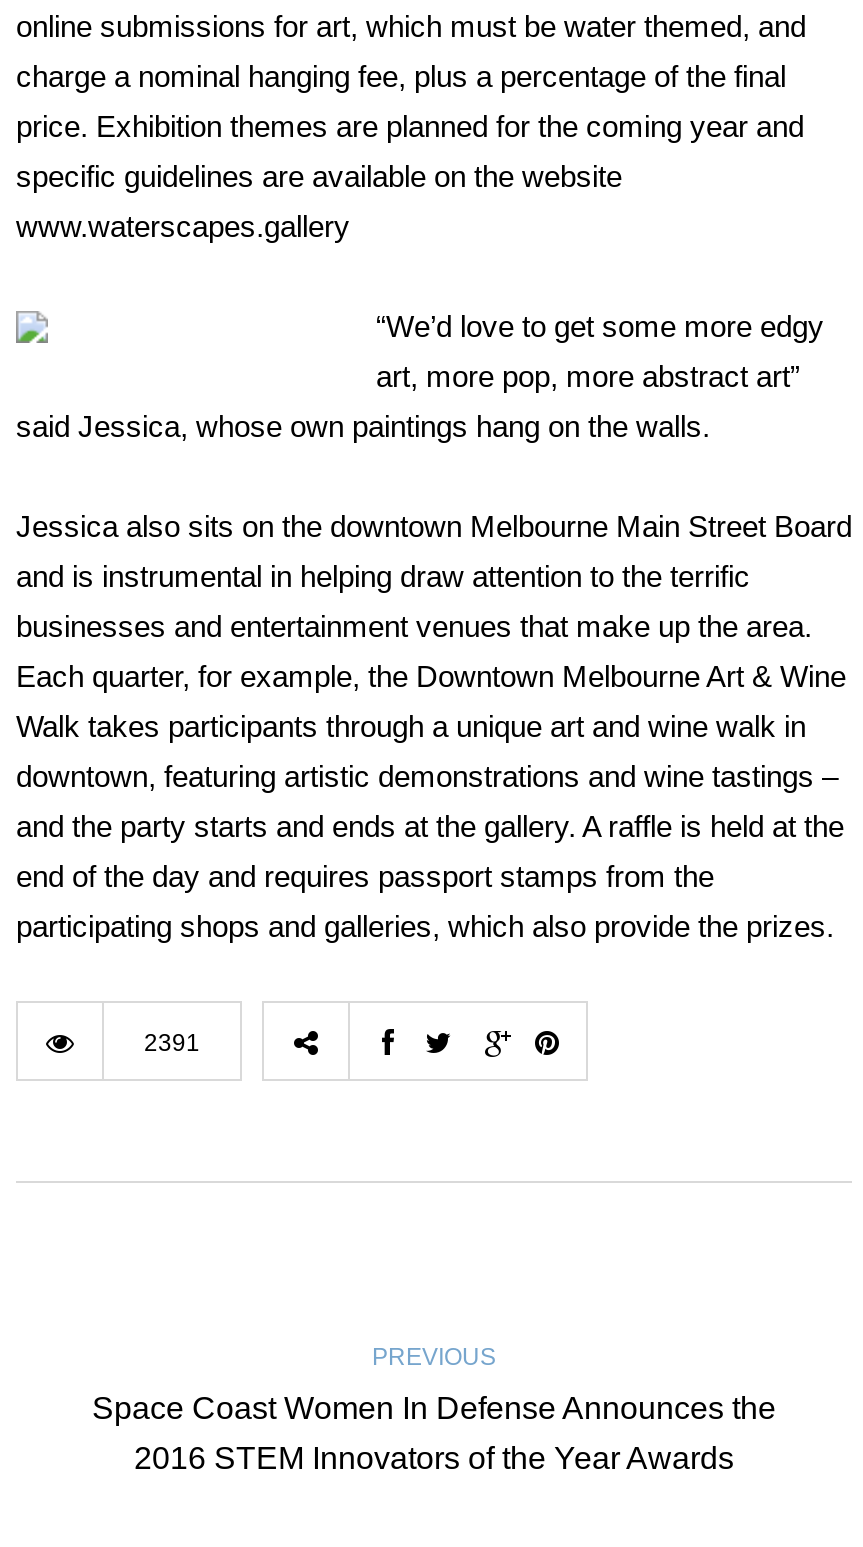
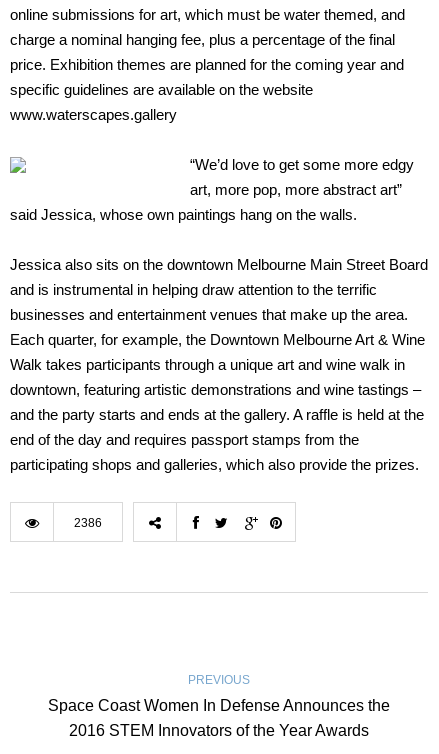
- 2391
+ 2386
